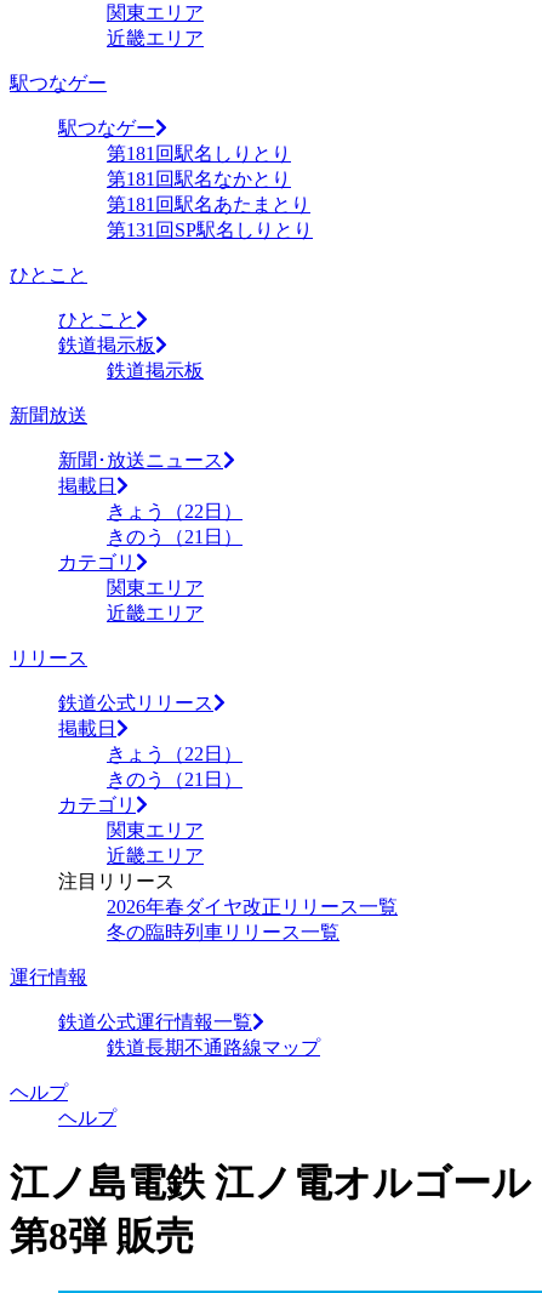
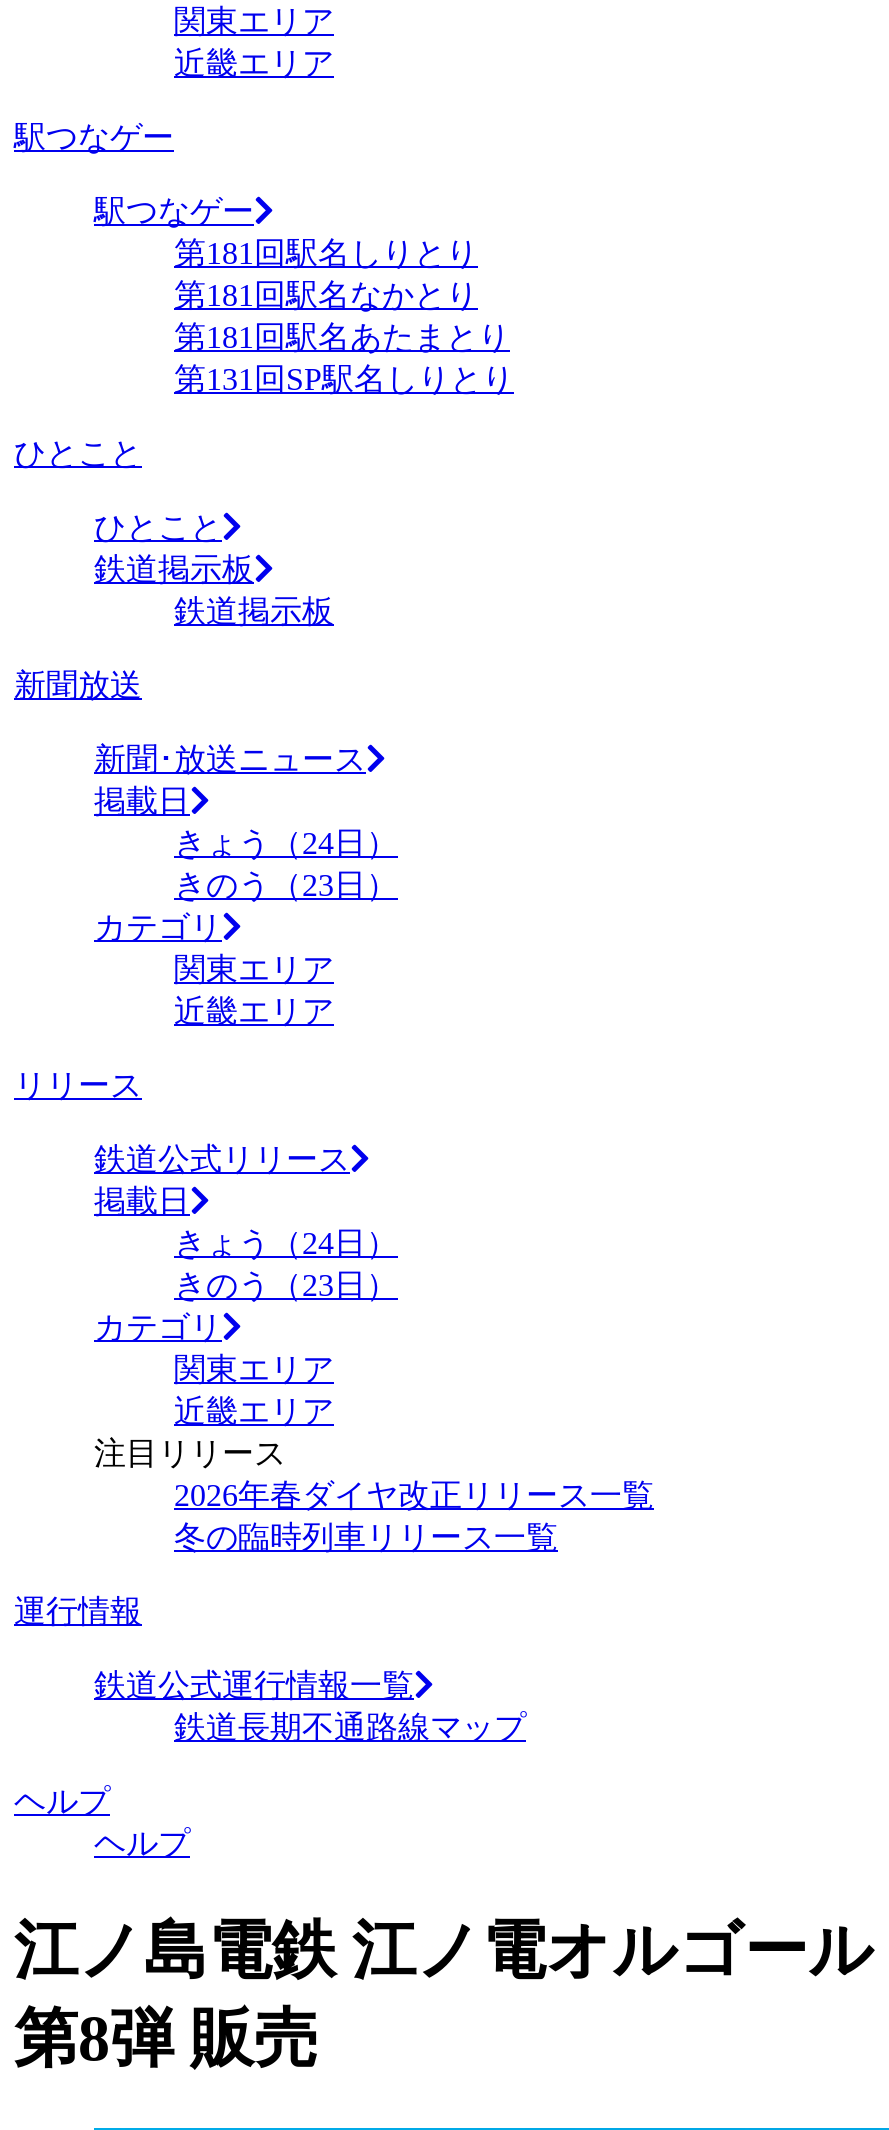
- きょう（22日）
+ きょう（24日）

- きのう（21日）
+ きのう（23日）

- きょう（22日）
+ きょう（24日）

- きのう（21日）
+ きのう（23日）
